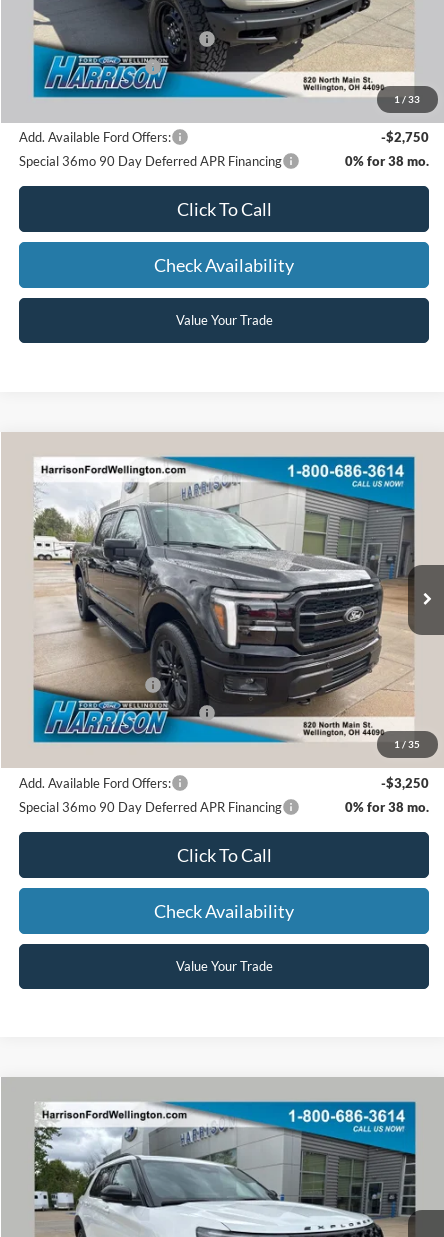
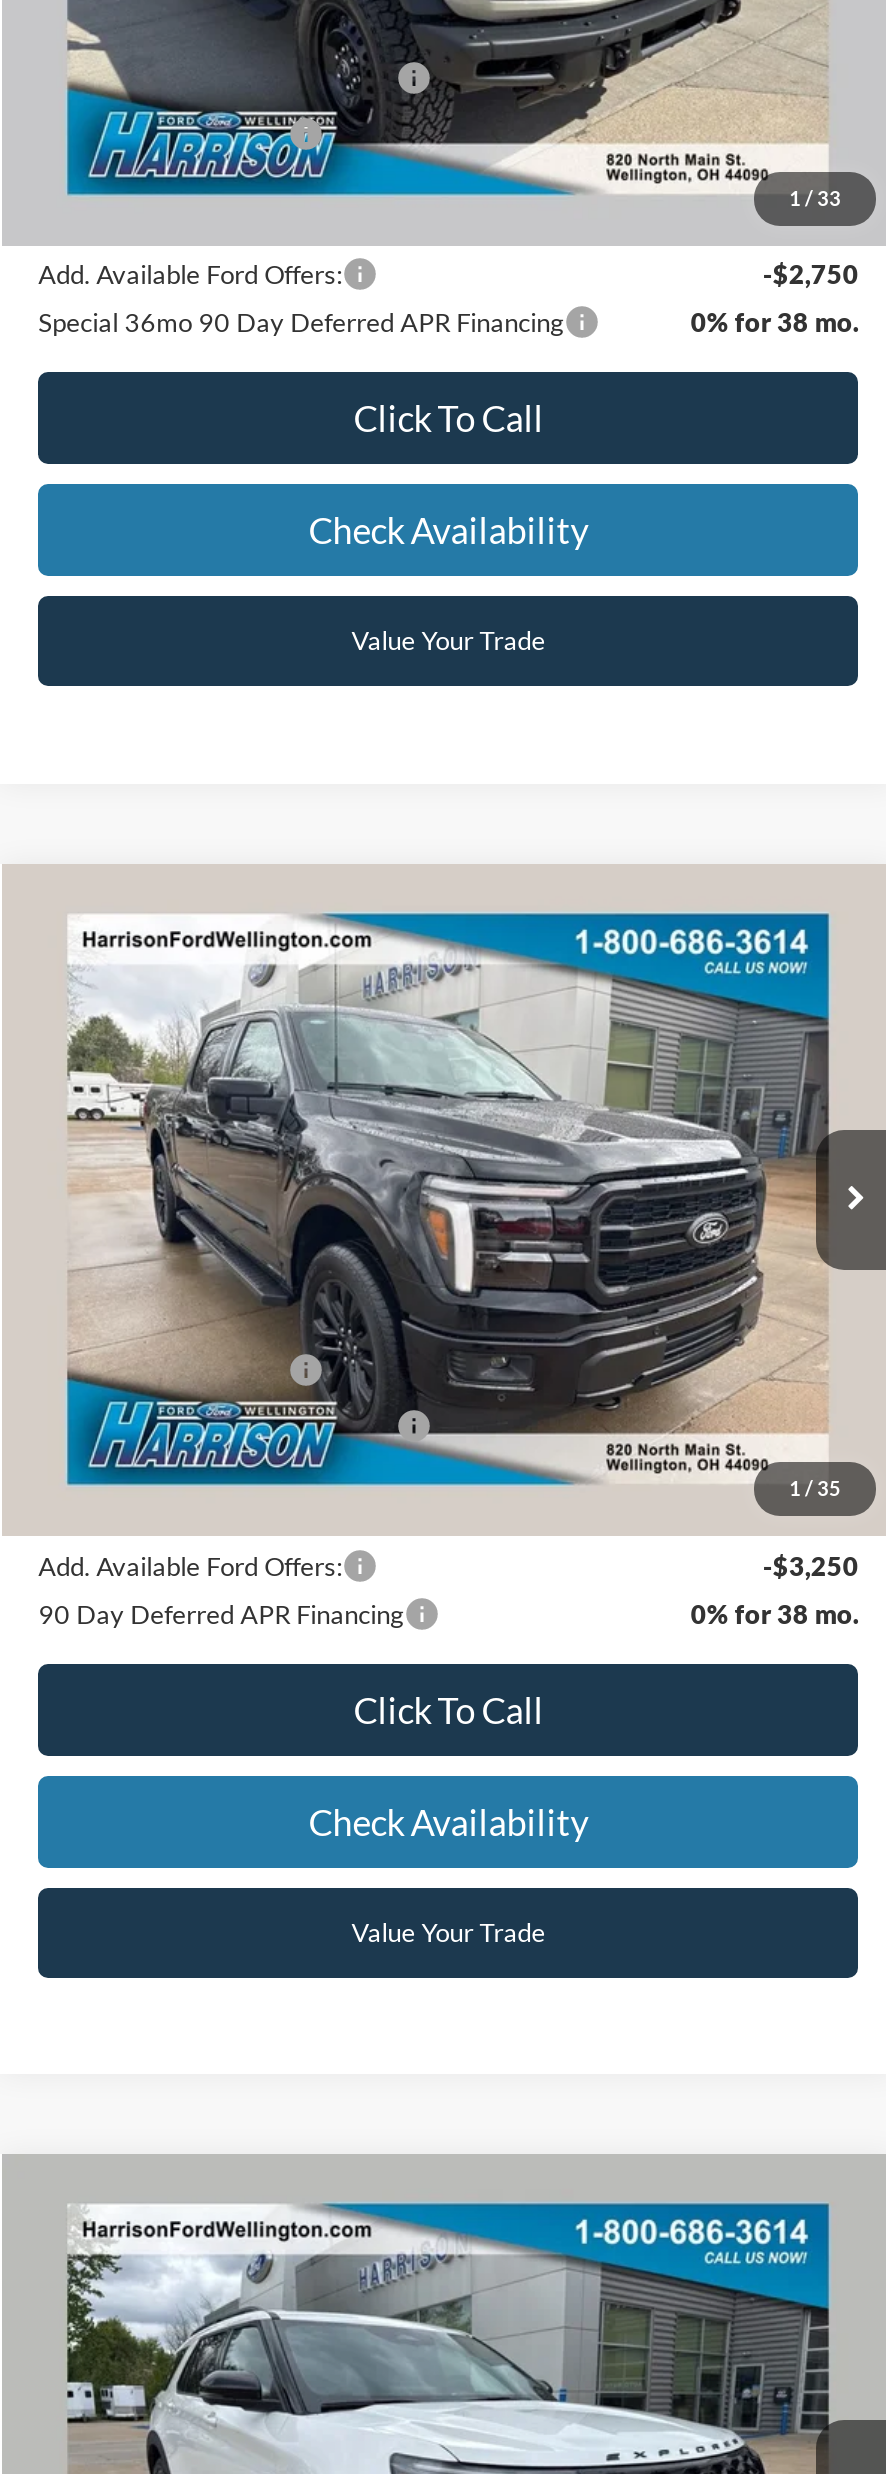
- Special 36mo 90 Day Deferred APR Financing
+ 90 Day Deferred APR Financing
